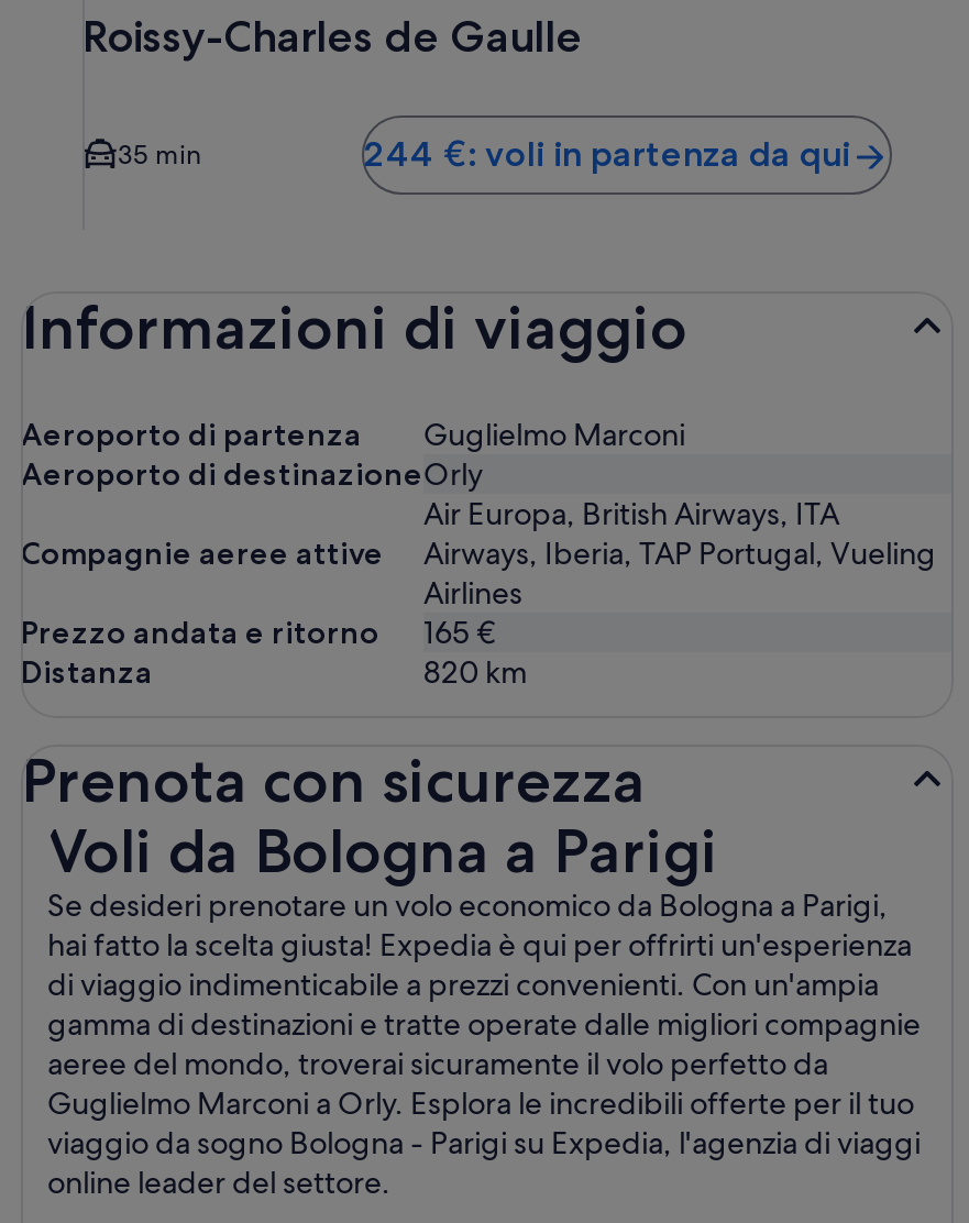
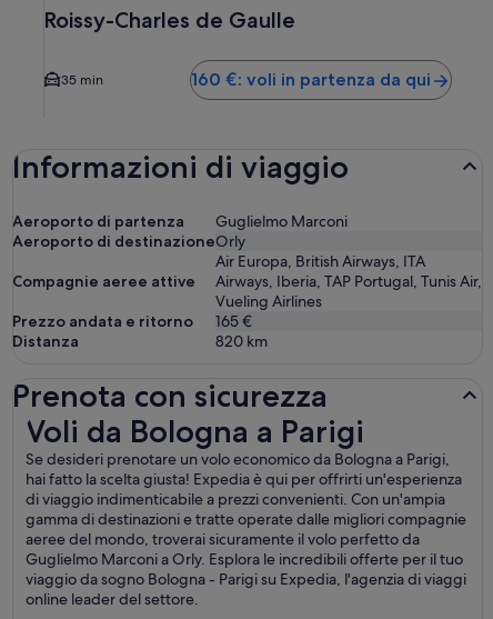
- 244 €: voli in partenza da qui
+ 160 €: voli in partenza da qui

- Airways, Iberia, TAP Portugal, Vueling
- Airlines
+ Airways, Iberia, TAP Portugal, Tunis Air,
+ Vueling Airlines
